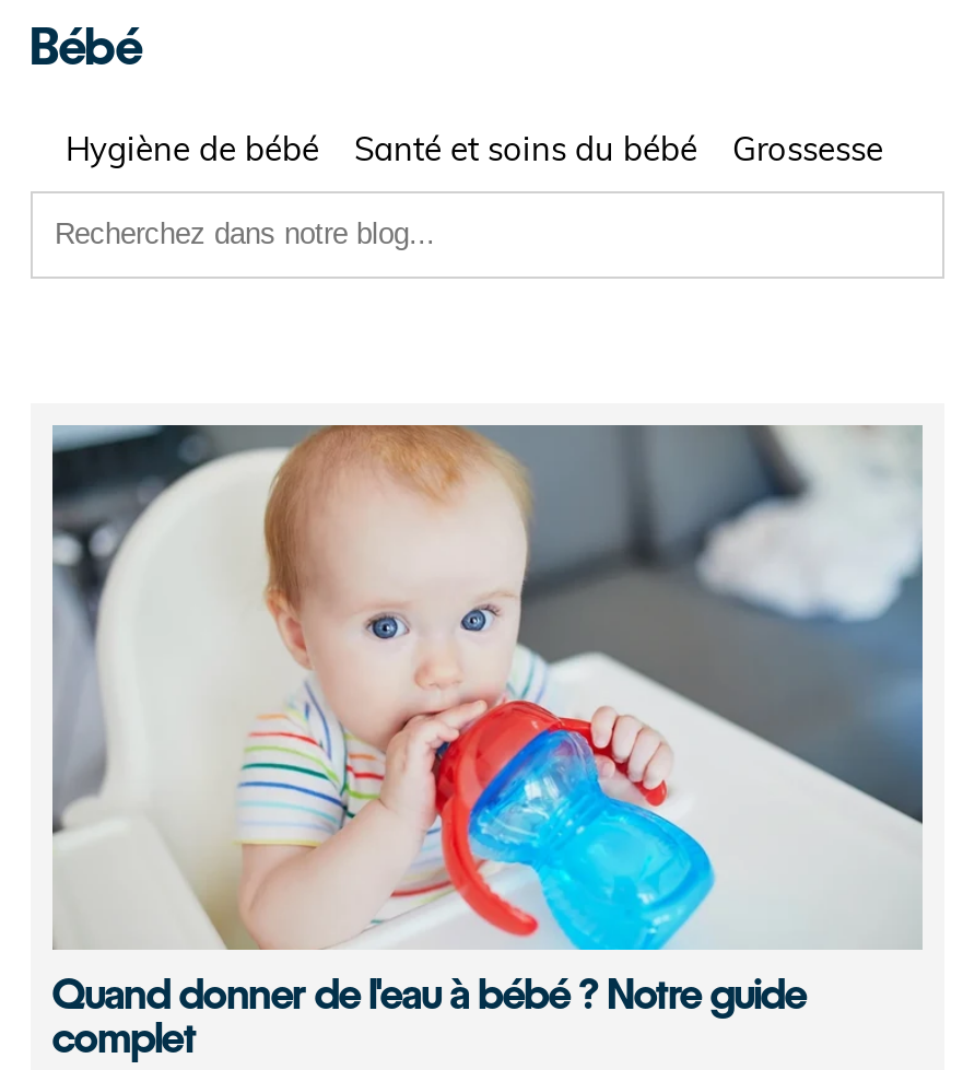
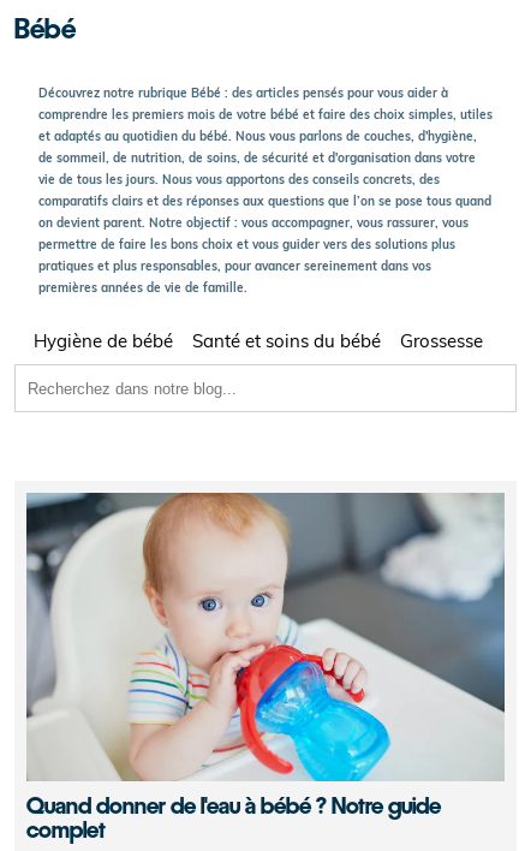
+ Découvrez notre rubrique Bébé : des articles pensés pour vous aider à
+ comprendre les premiers mois de votre bébé et faire des choix simples, utiles
+ et adaptés au quotidien du bébé. Nous vous parlons de couches, d'hygiène,
+ de sommeil, de nutrition, de soins, de sécurité et d'organisation dans votre
+ vie de tous les jours. Nous vous apportons des conseils concrets, des
+ comparatifs clairs et des réponses aux questions que l’on se pose tous quand
+ on devient parent. Notre objectif : vous accompagner, vous rassurer, vous
+ permettre de faire les bons choix et vous guider vers des solutions plus
+ pratiques et plus responsables, pour avancer sereinement dans vos
+ premières années de vie de famille.
